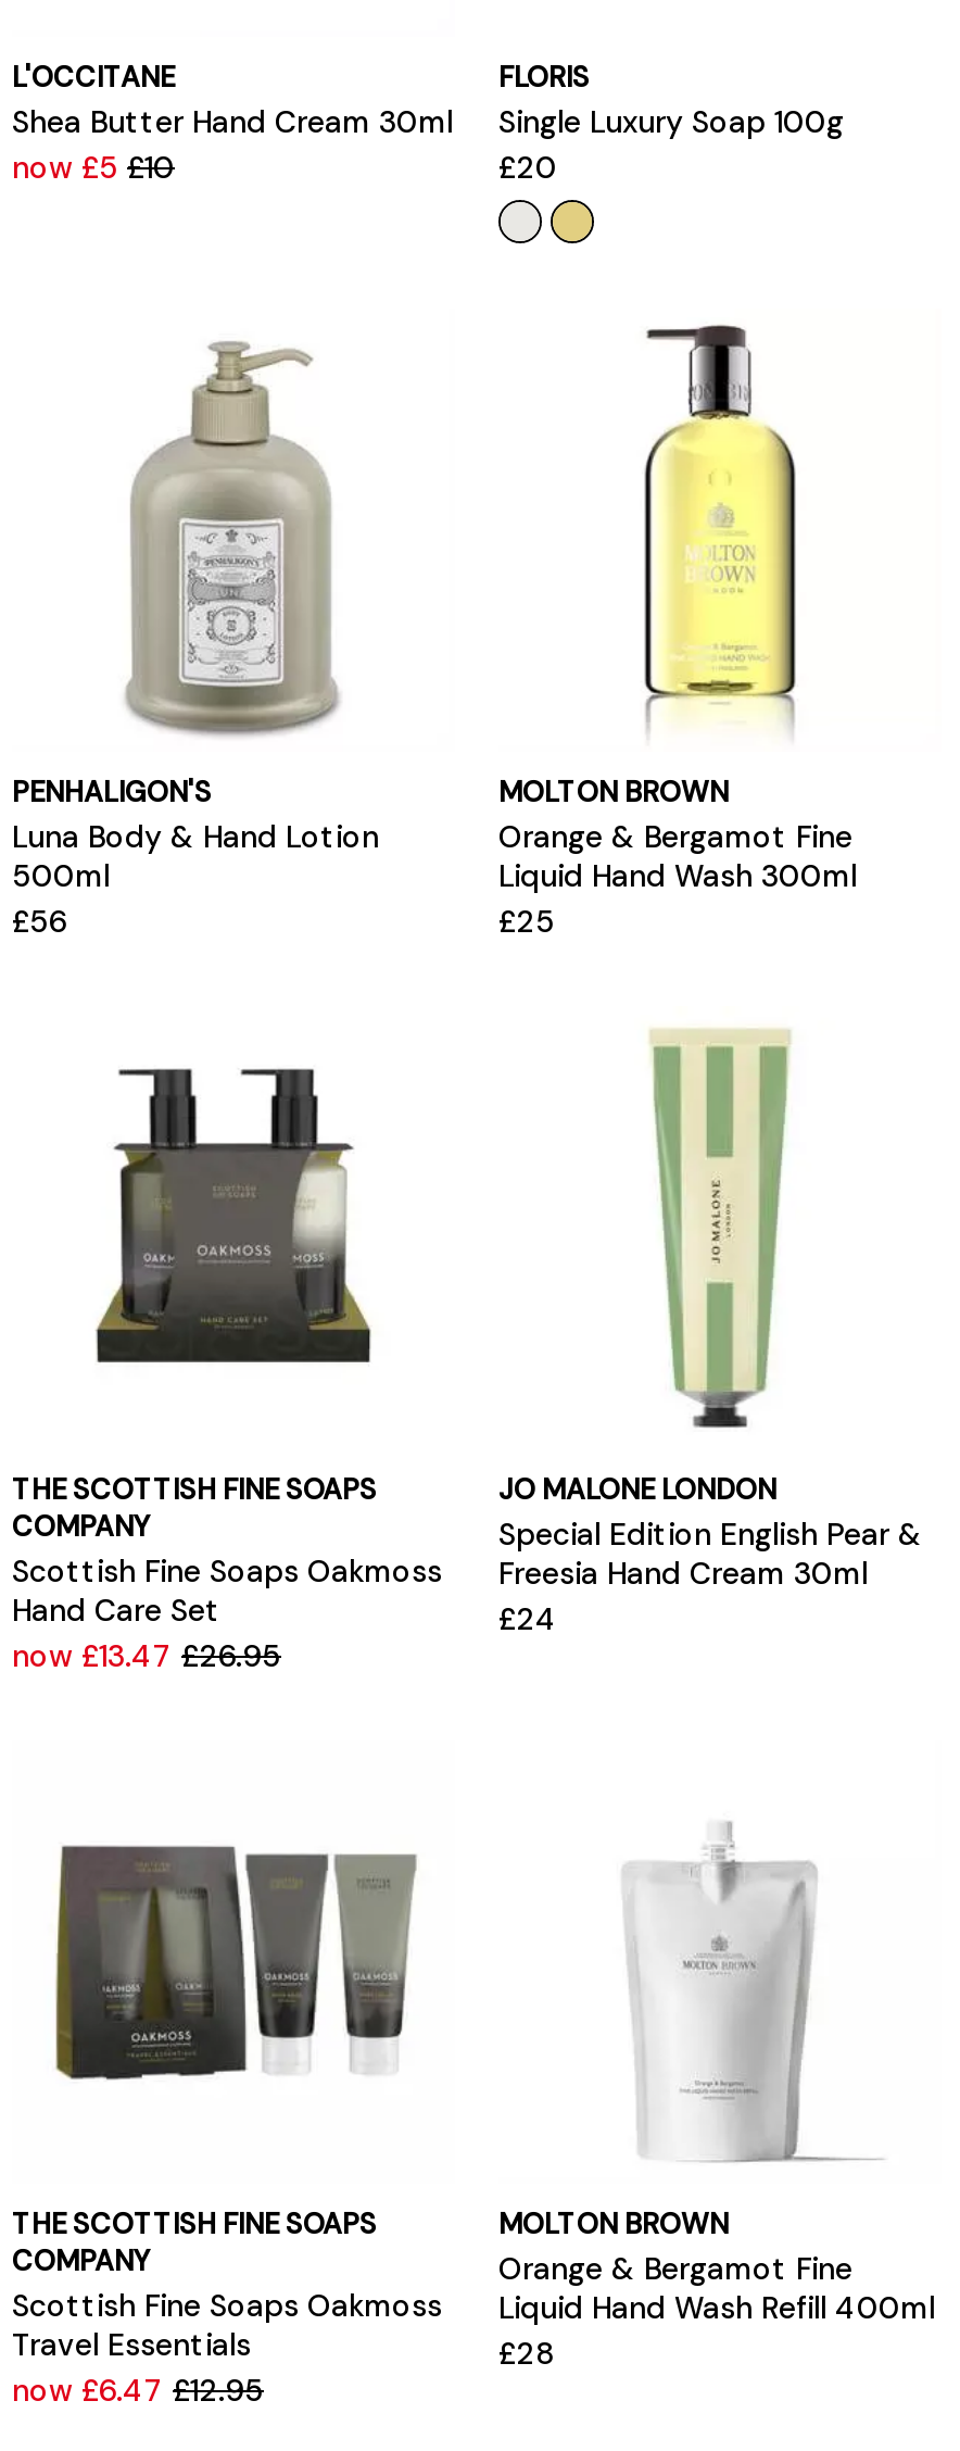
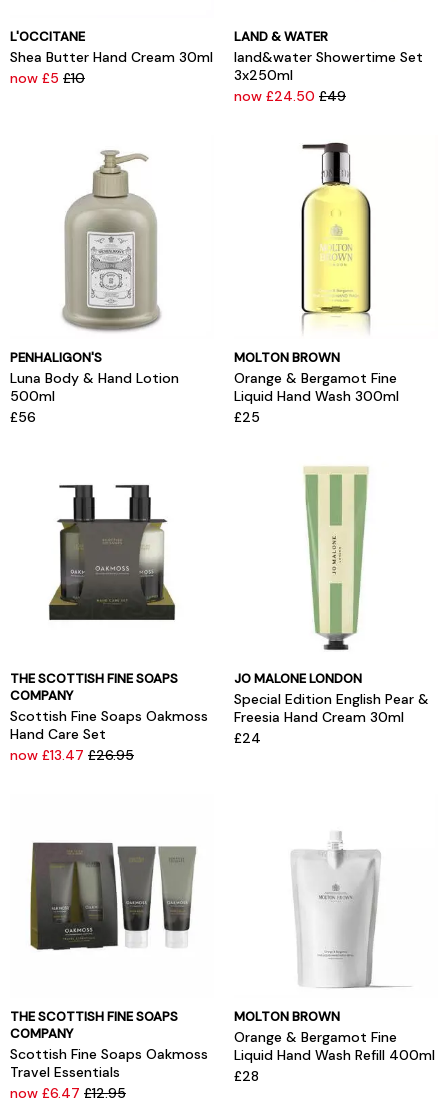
- FLORIS
- Single Luxury Soap 100g
- £20
+ LAND & WATER
+ land&water Showertime Set
+ 3x250ml
+ now £24.50 £49
